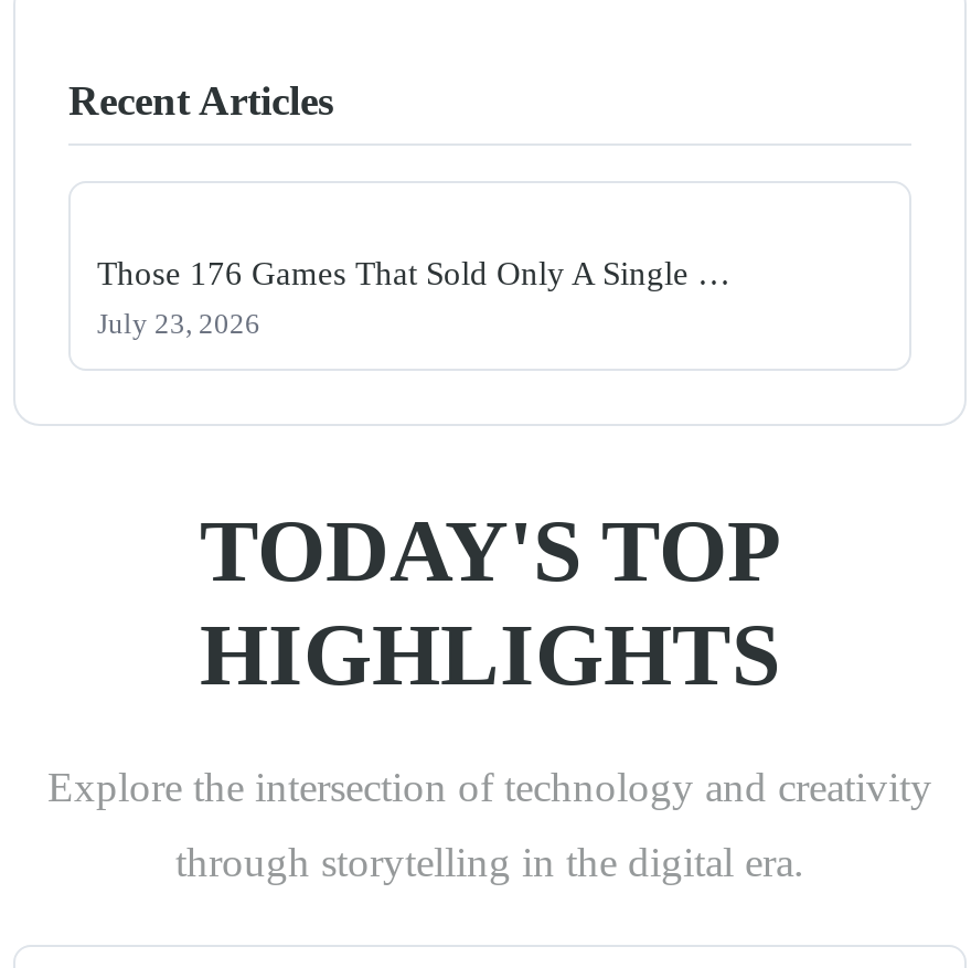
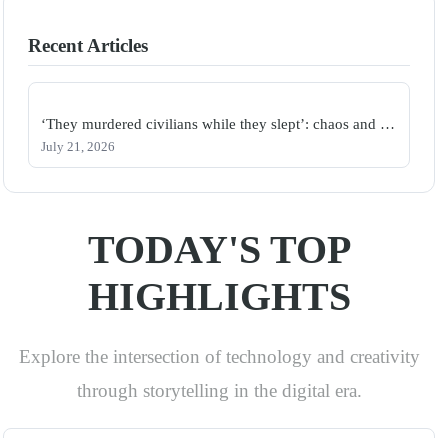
- Those 176 Games That Sold Only A Single …
+ ‘They murdered civilians while they slept’: chaos and …

- July 23, 2026
+ July 21, 2026
